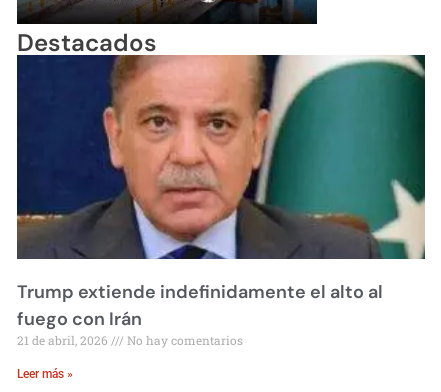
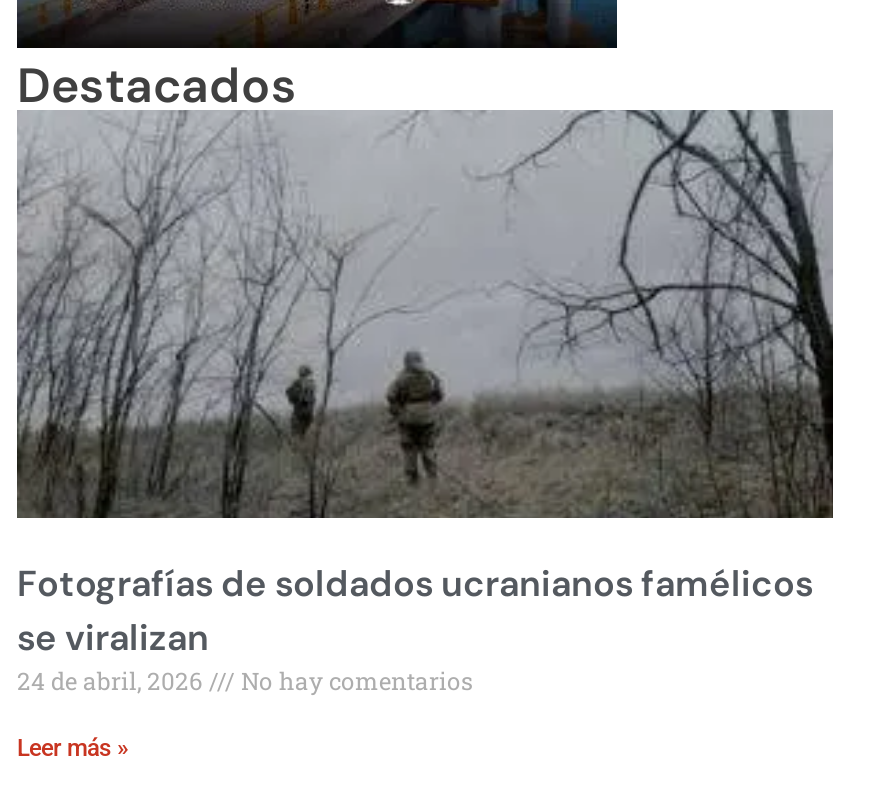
- [image]
- Trump extiende indefinidamente el alto al
- fuego con Irán
- 21 de abril, 2026
+ [image]
+ Fotografías de soldados ucranianos famélicos
+ se viralizan
+ 24 de abril, 2026
